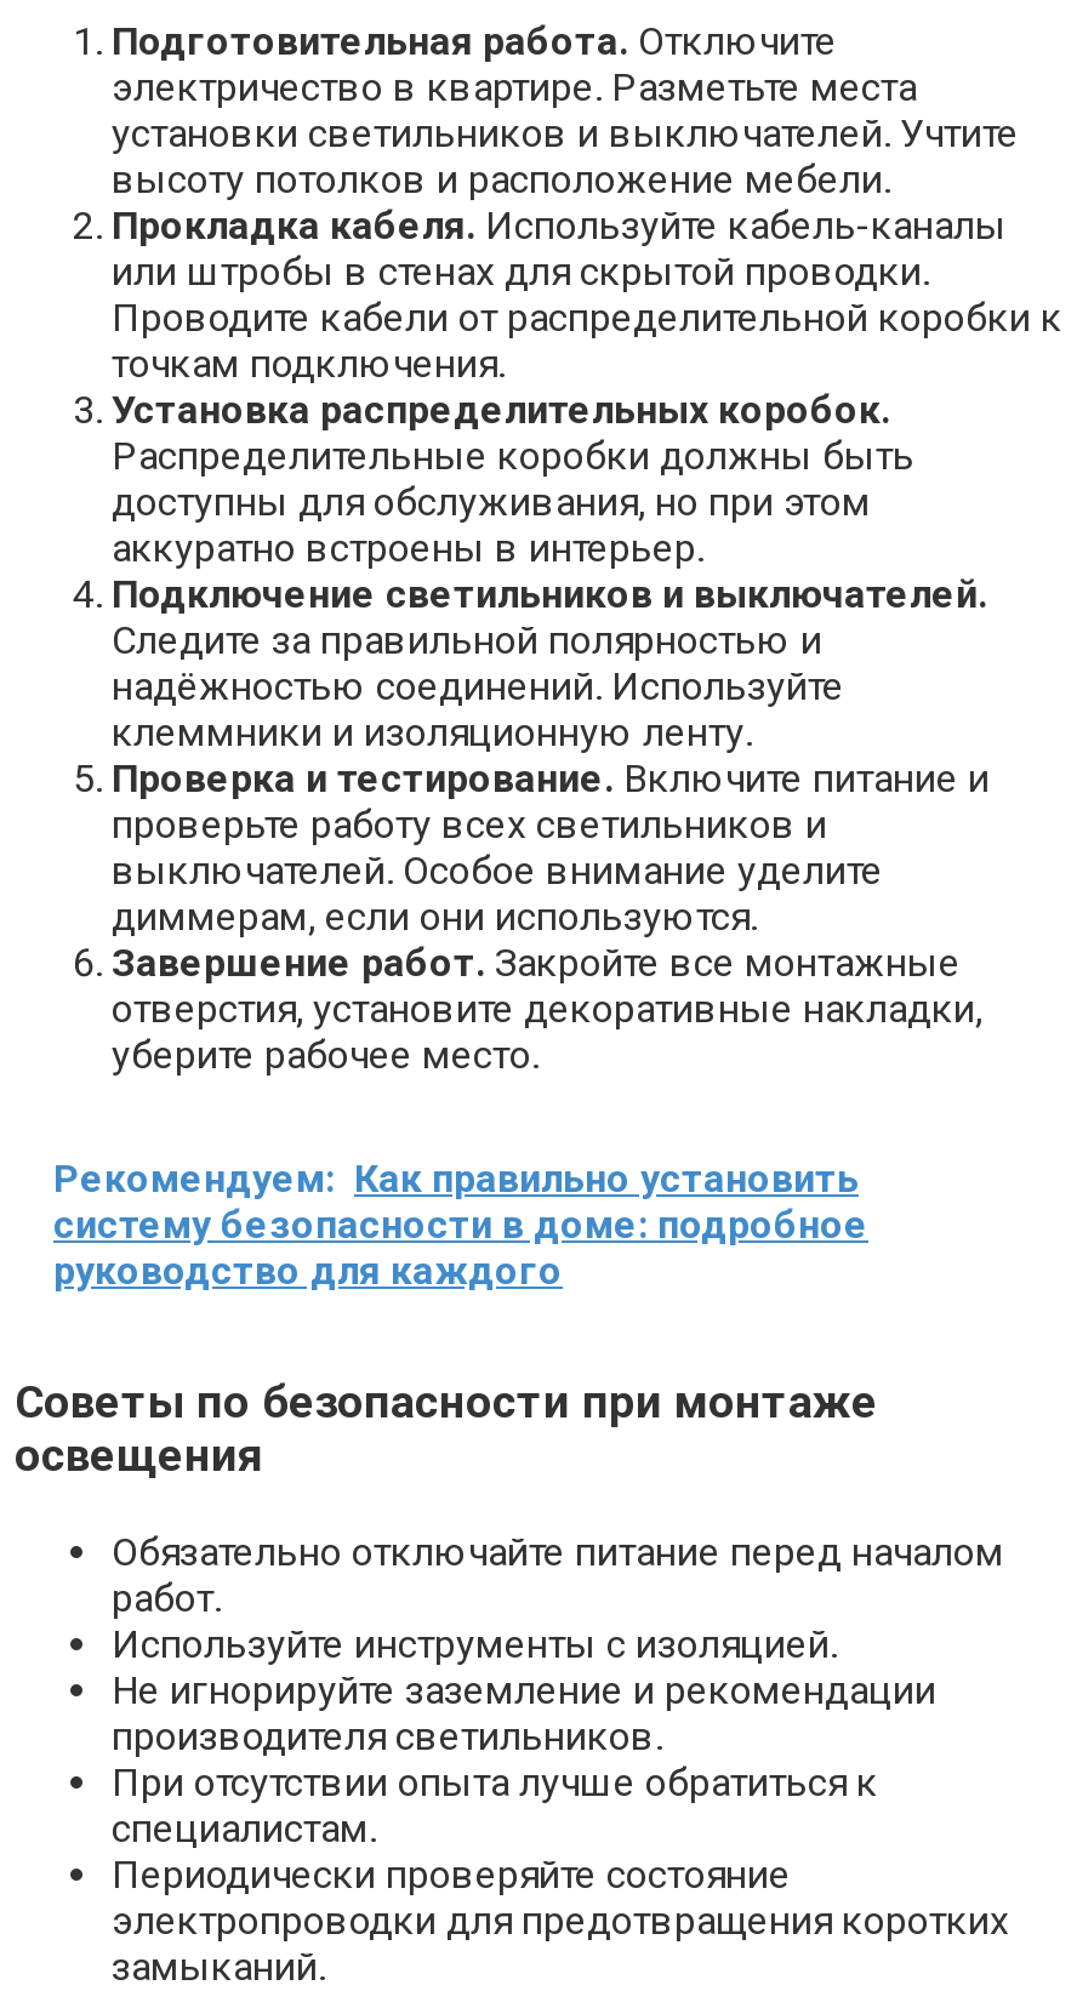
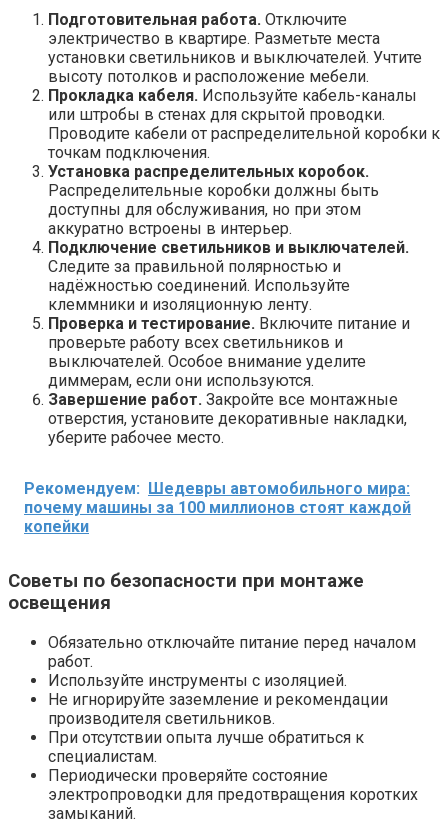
- Рекомендуем: Как правильно установить
- систему безопасности в доме: подробное
- руководство для каждого
+ Рекомендуем: Шедевры автомобильного мира:
+ почему машины за 100 миллионов стоят каждой
+ копейки
